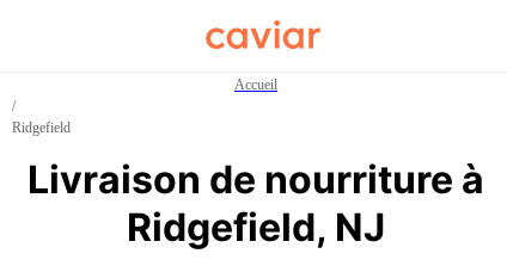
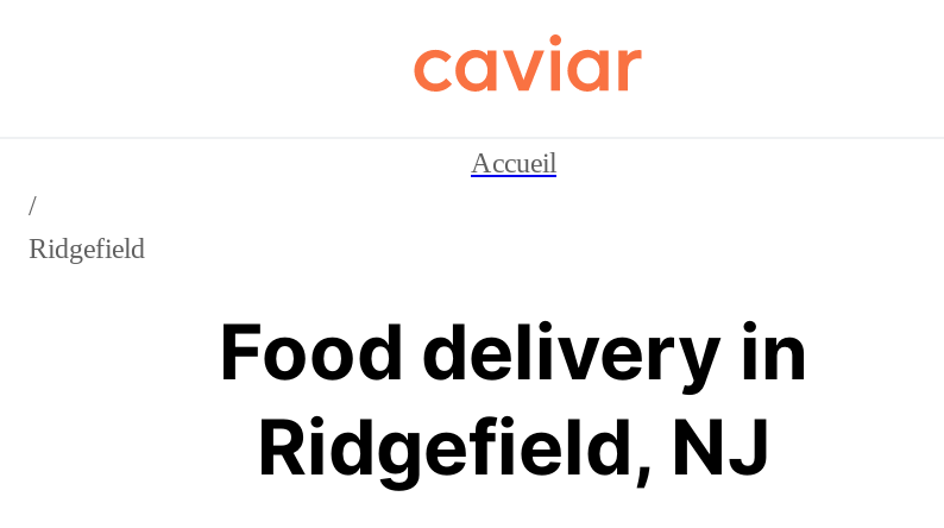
- Livraison de nourriture à
+ Food delivery in
